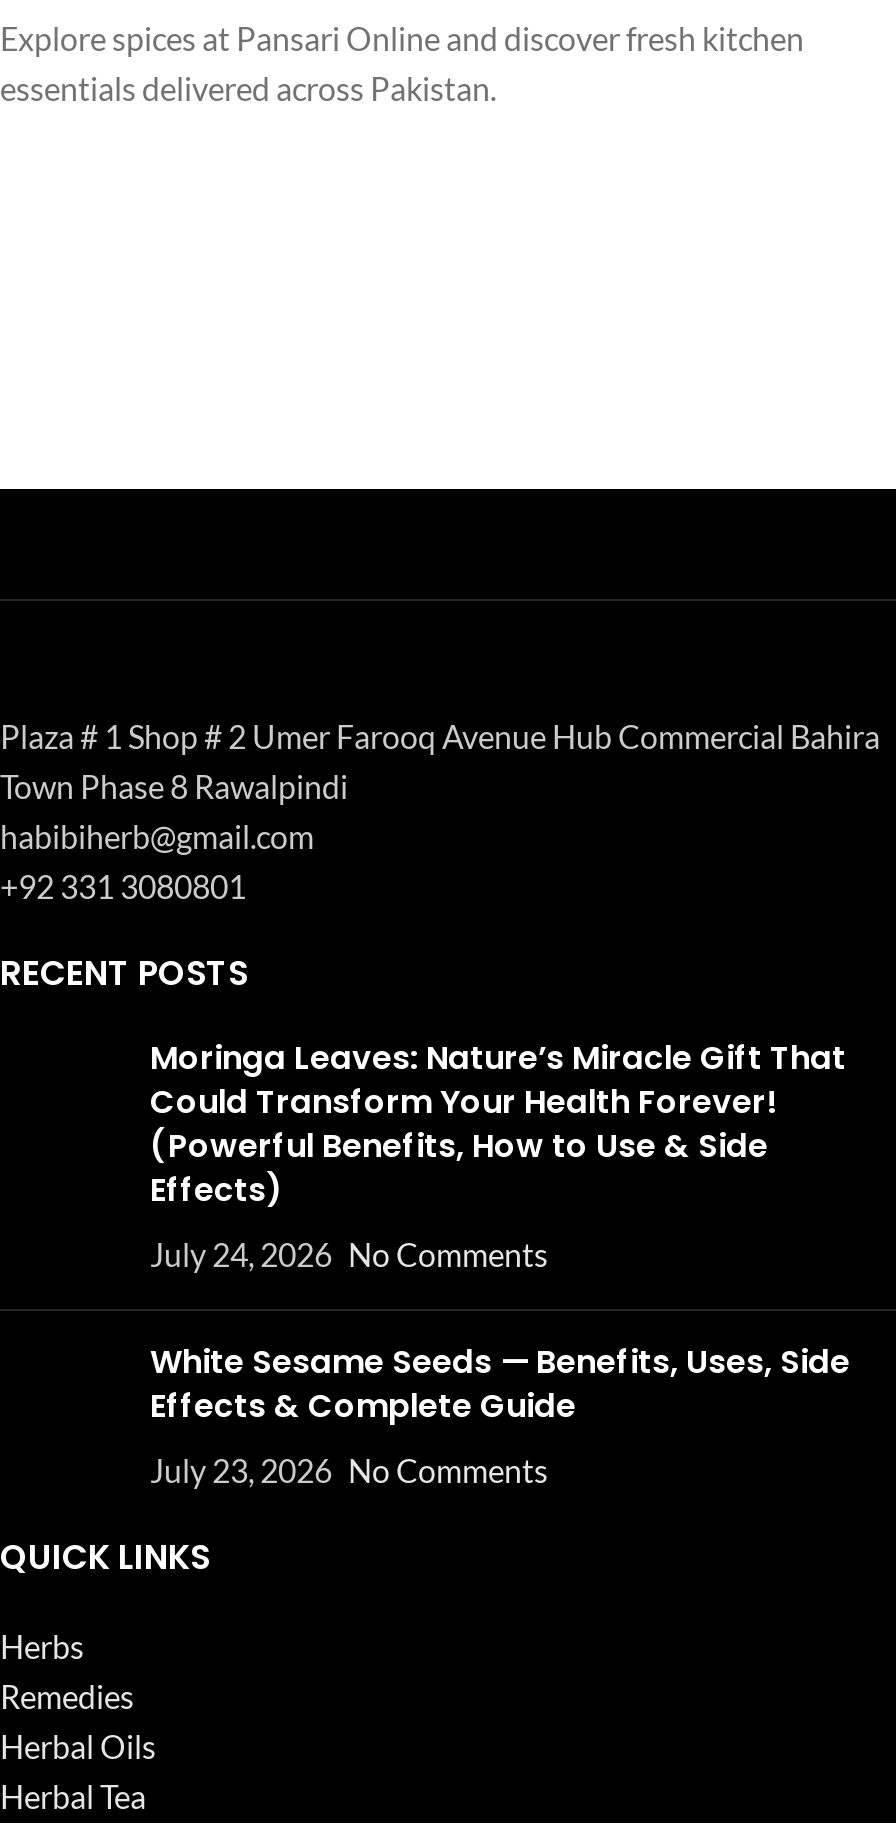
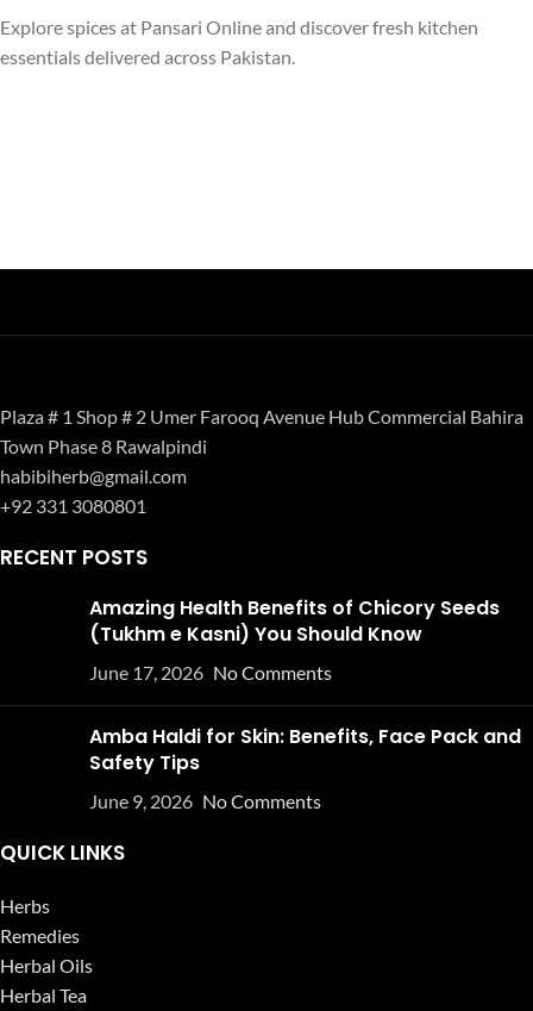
- Moringa Leaves: Nature’s Miracle Gift That
- Could Transform Your Health Forever!
- (Powerful Benefits, How to Use & Side
- Effects)
+ Amazing Health Benefits of Chicory Seeds
+ (Tukhm e Kasni) You Should Know

- July 24, 2026 No Comments
+ June 17, 2026 No Comments

- White Sesame Seeds — Benefits, Uses, Side
- Effects & Complete Guide
+ Amba Haldi for Skin: Benefits, Face Pack and
+ Safety Tips

- July 23, 2026 No Comments
+ June 9, 2026 No Comments
